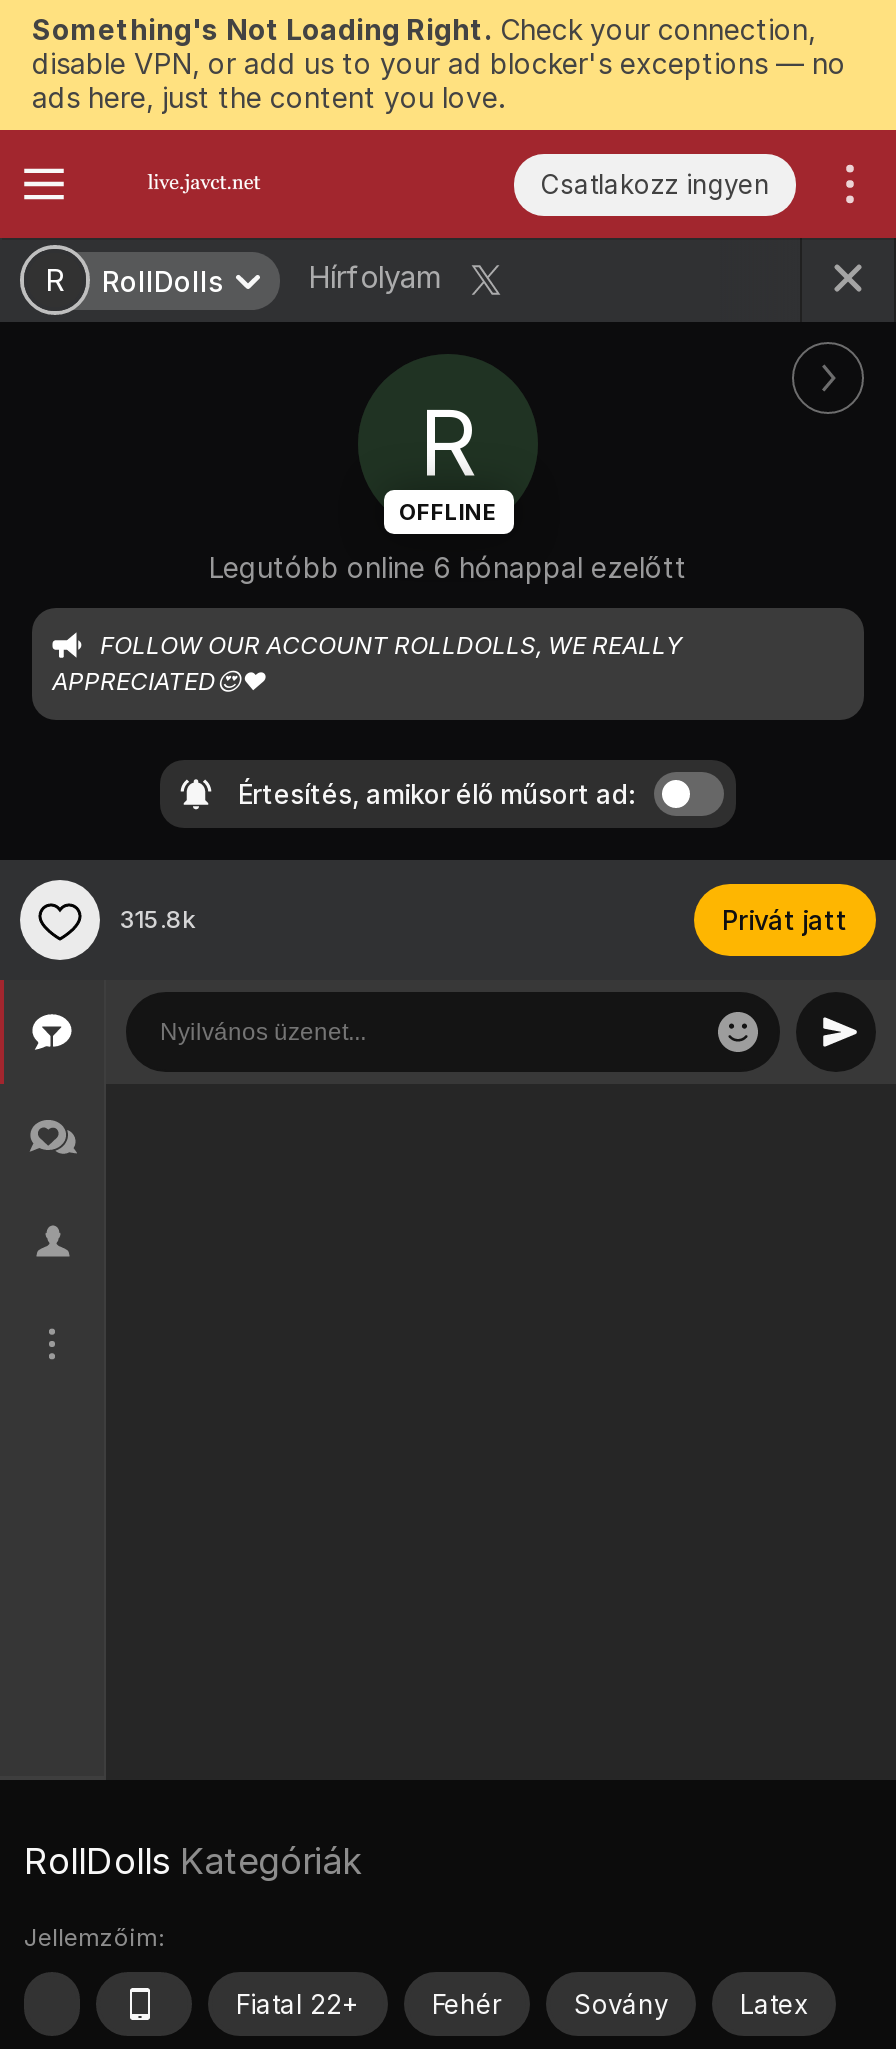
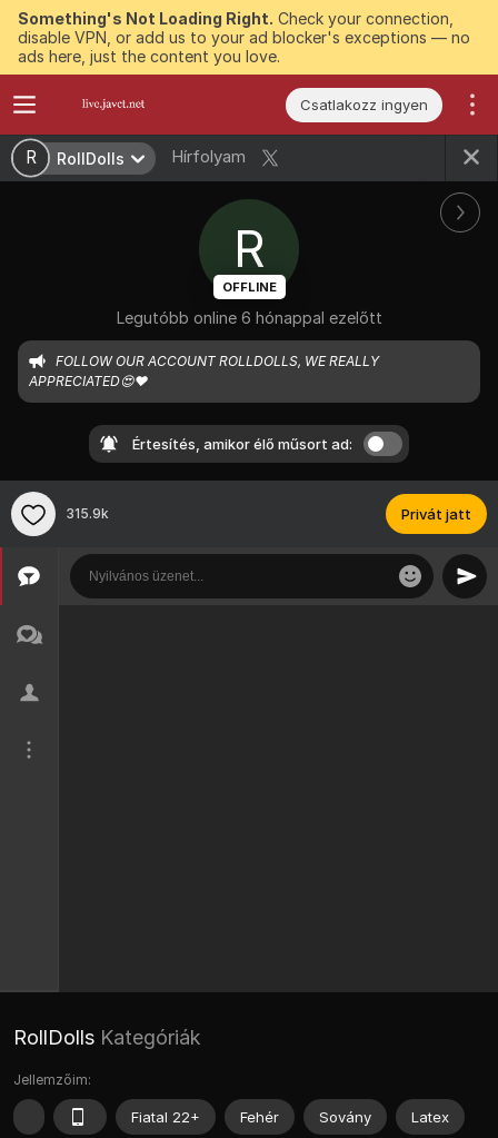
- 315.8k
+ 315.9k
